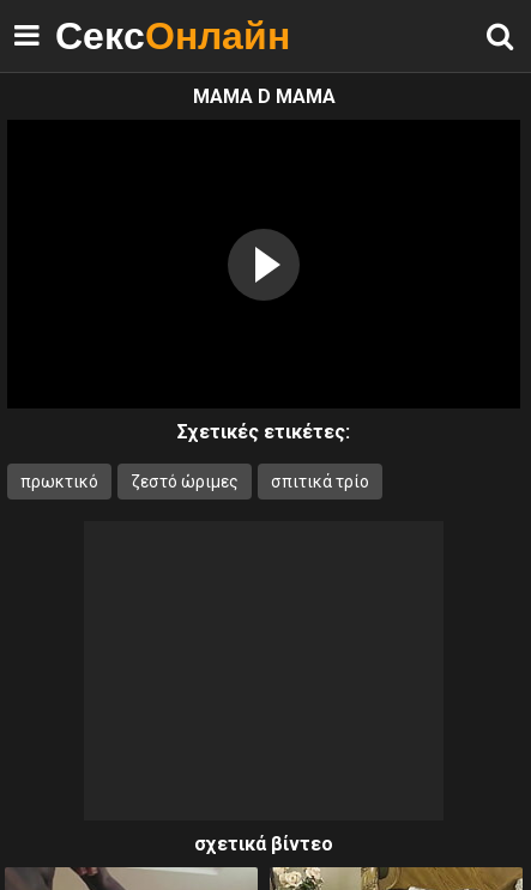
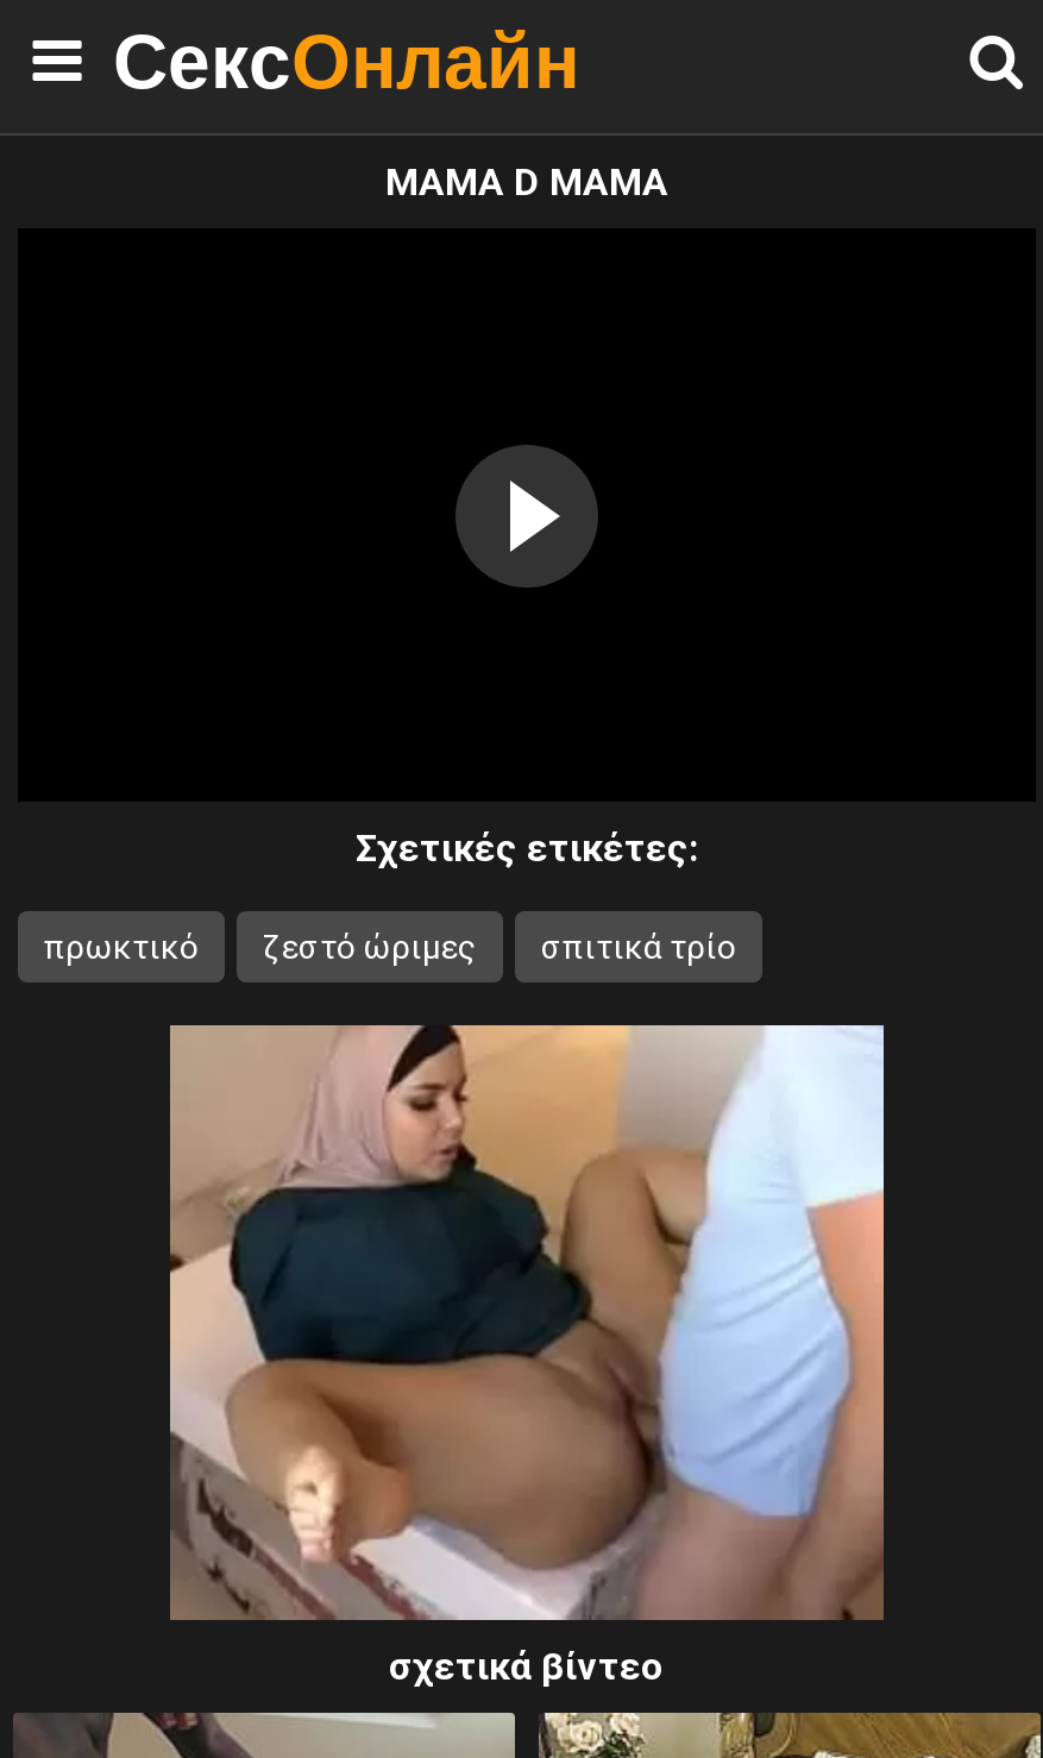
+ [image]
